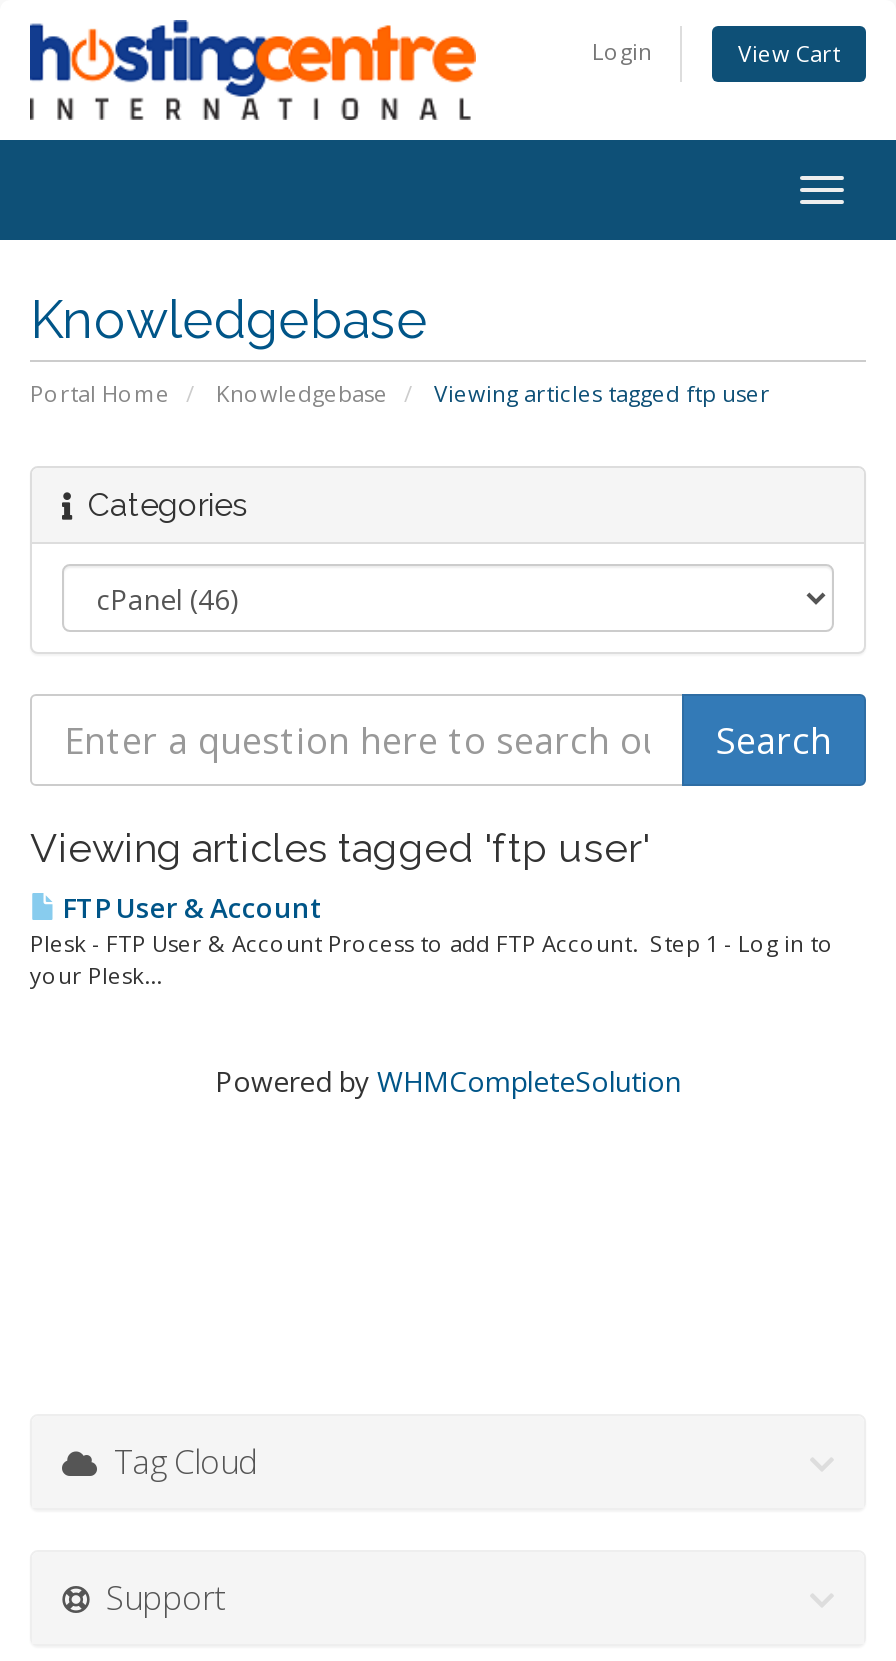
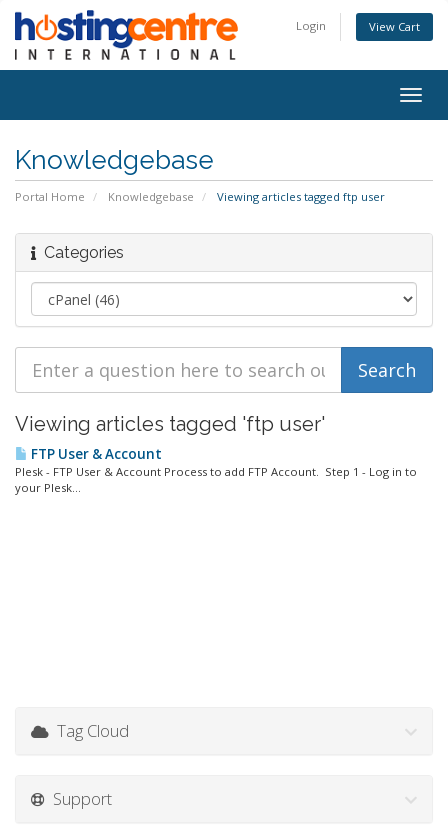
- Powered by WHMCompleteSolution
